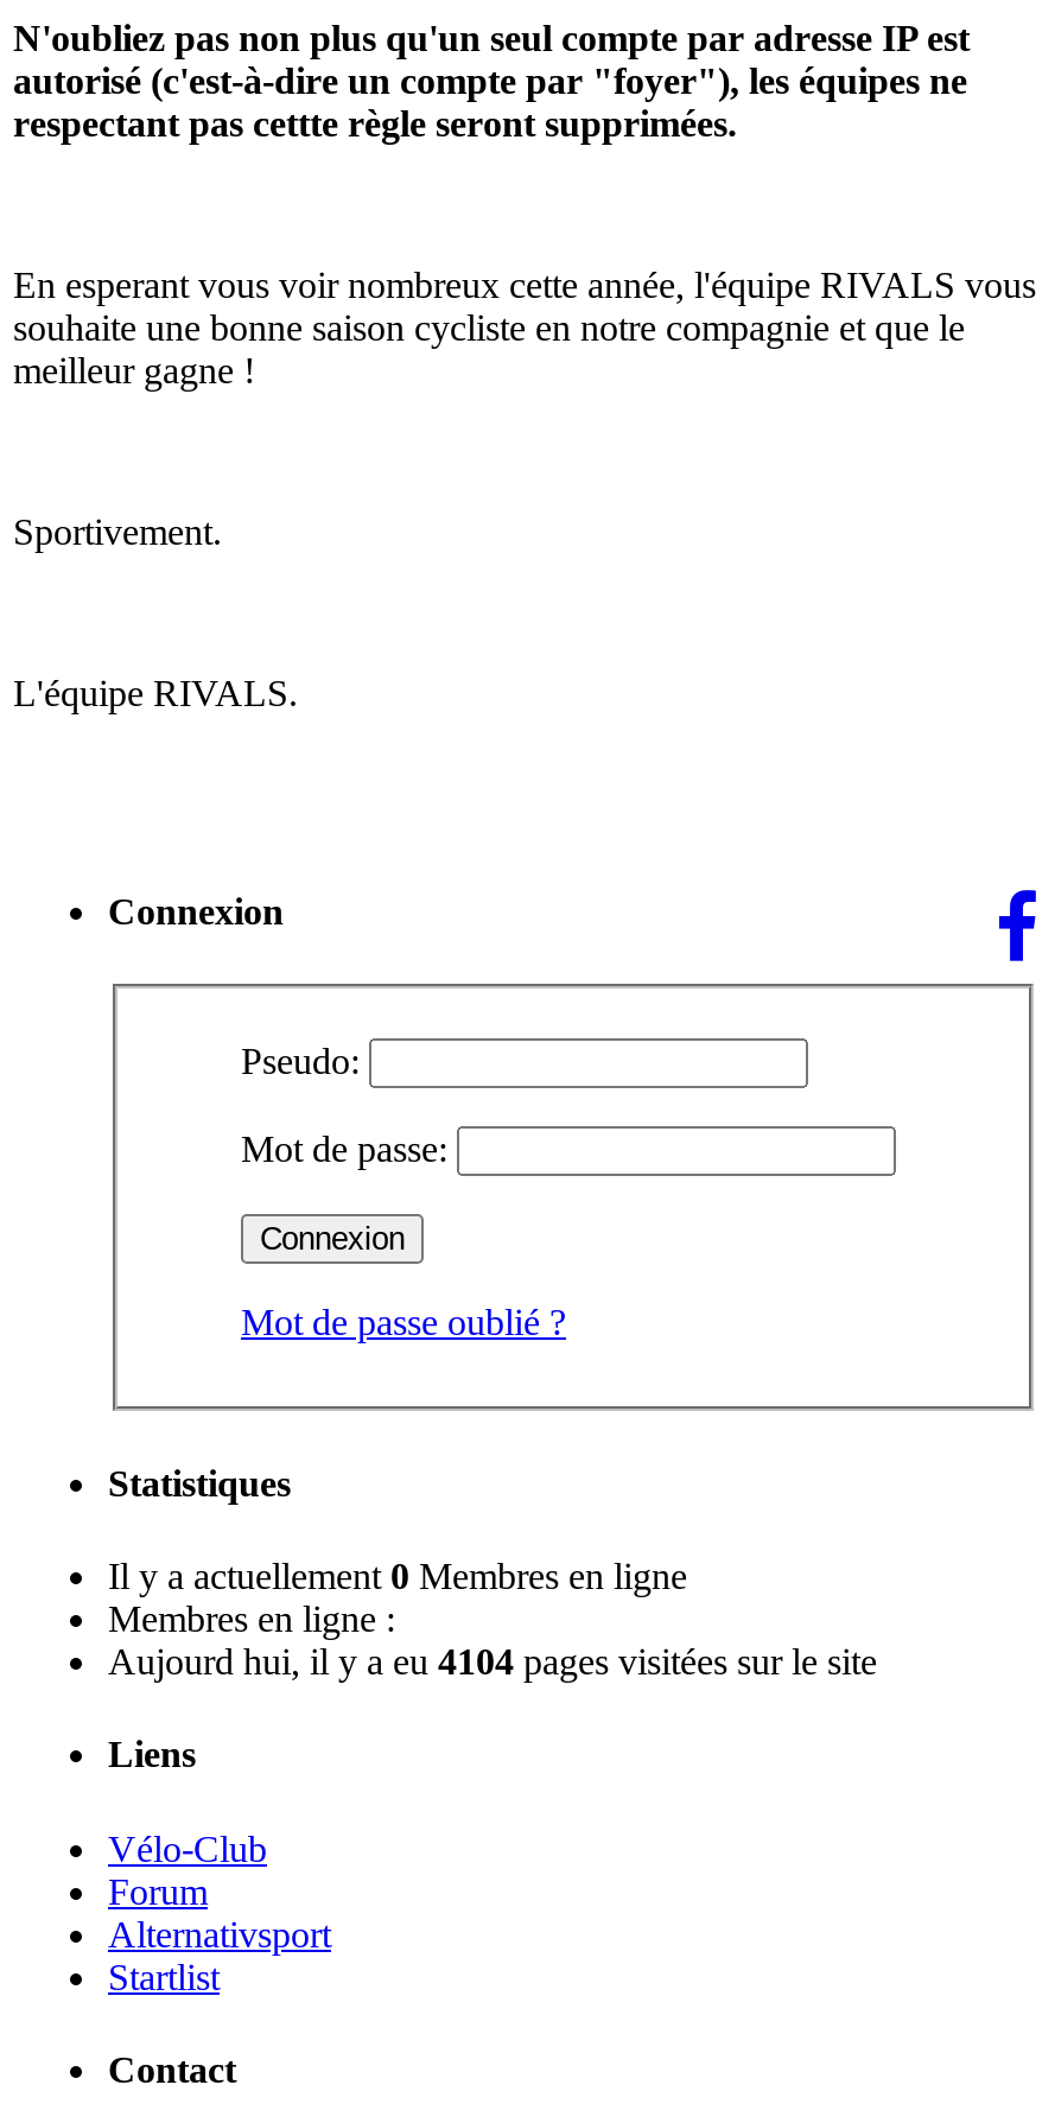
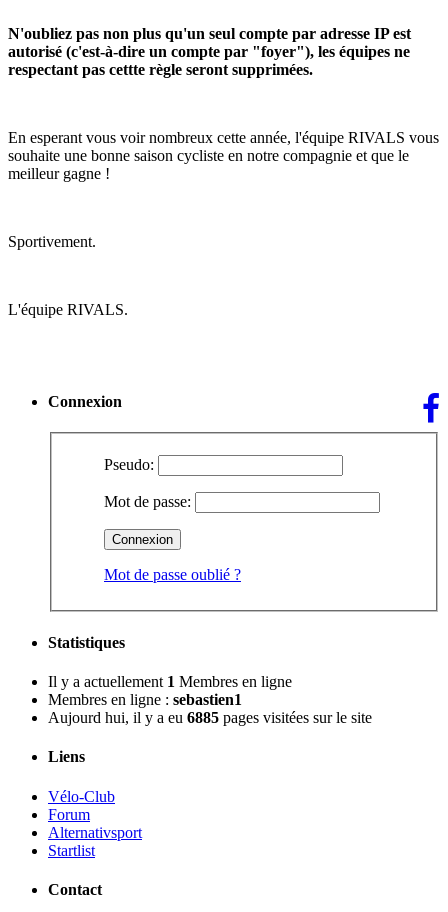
- Il y a actuellement 0 Membres en ligne
- Membres en ligne :
- Aujourd hui, il y a eu 4104 pages visitées sur le site
+ Il y a actuellement 1 Membres en ligne
+ Membres en ligne : sebastien1
+ Aujourd hui, il y a eu 6885 pages visitées sur le site
